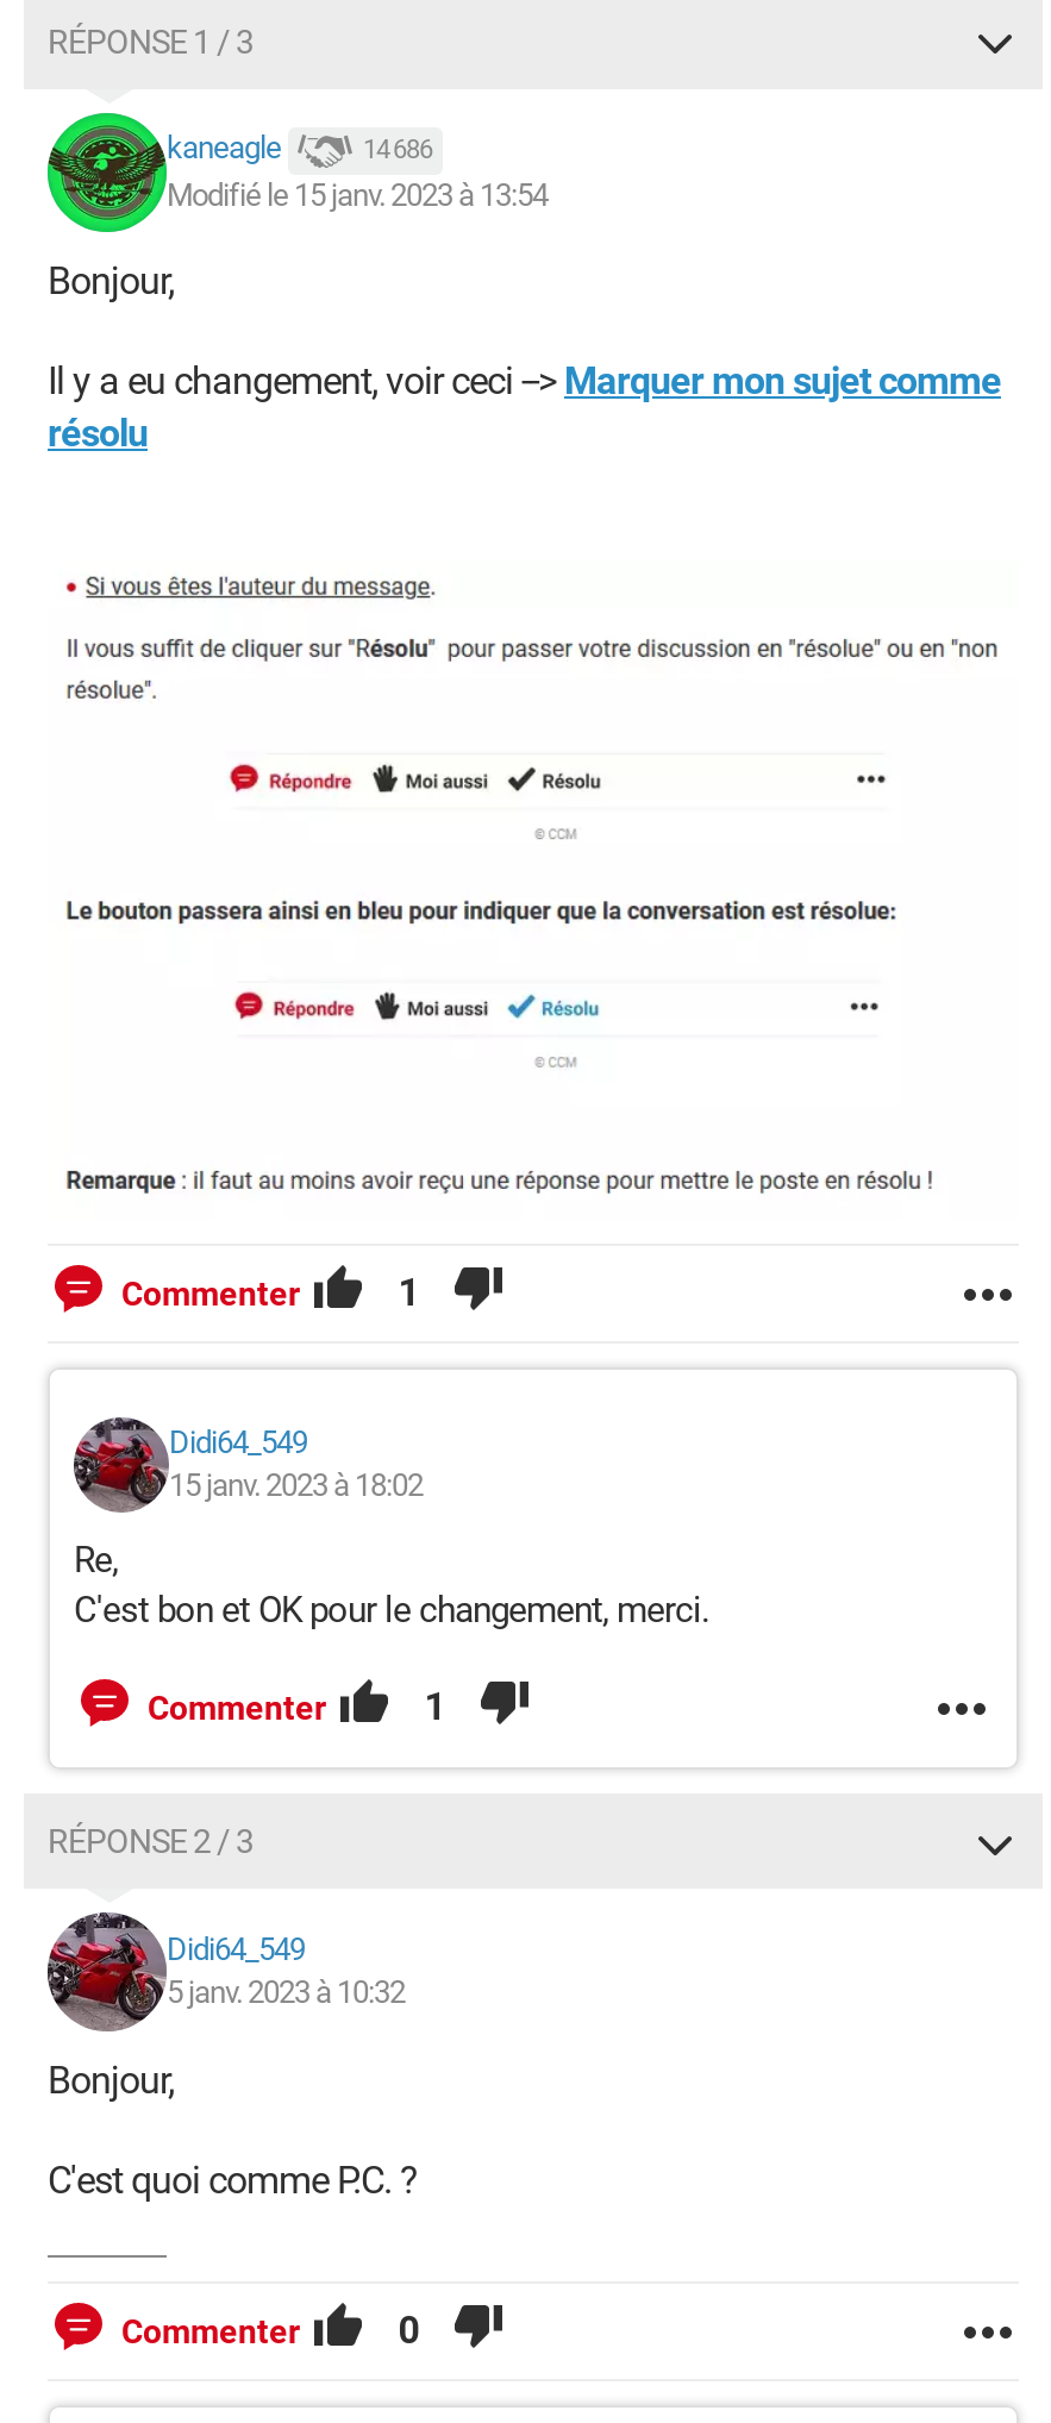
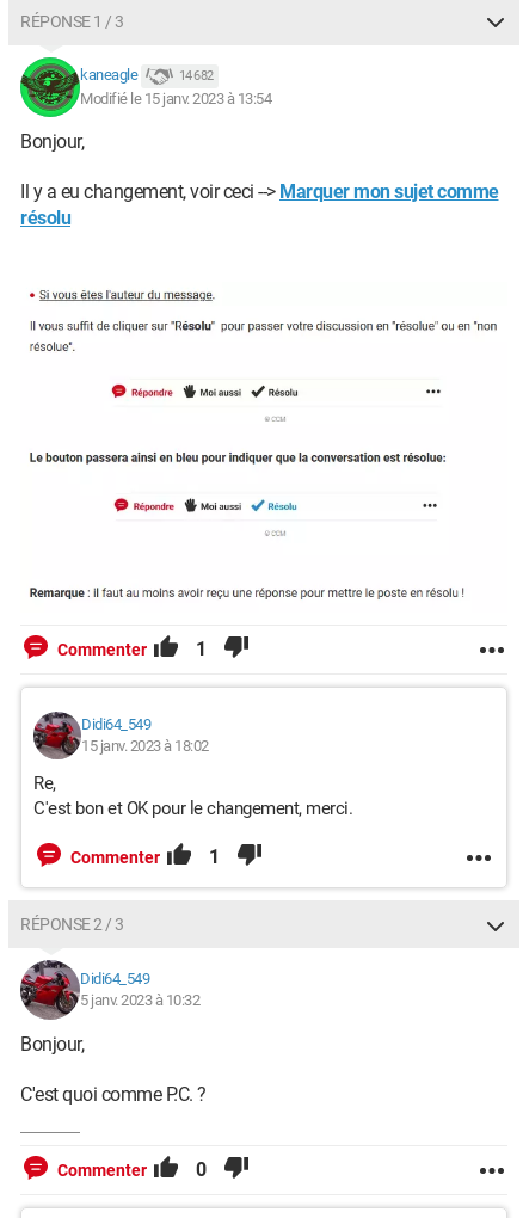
- 14 686
+ 14 682
